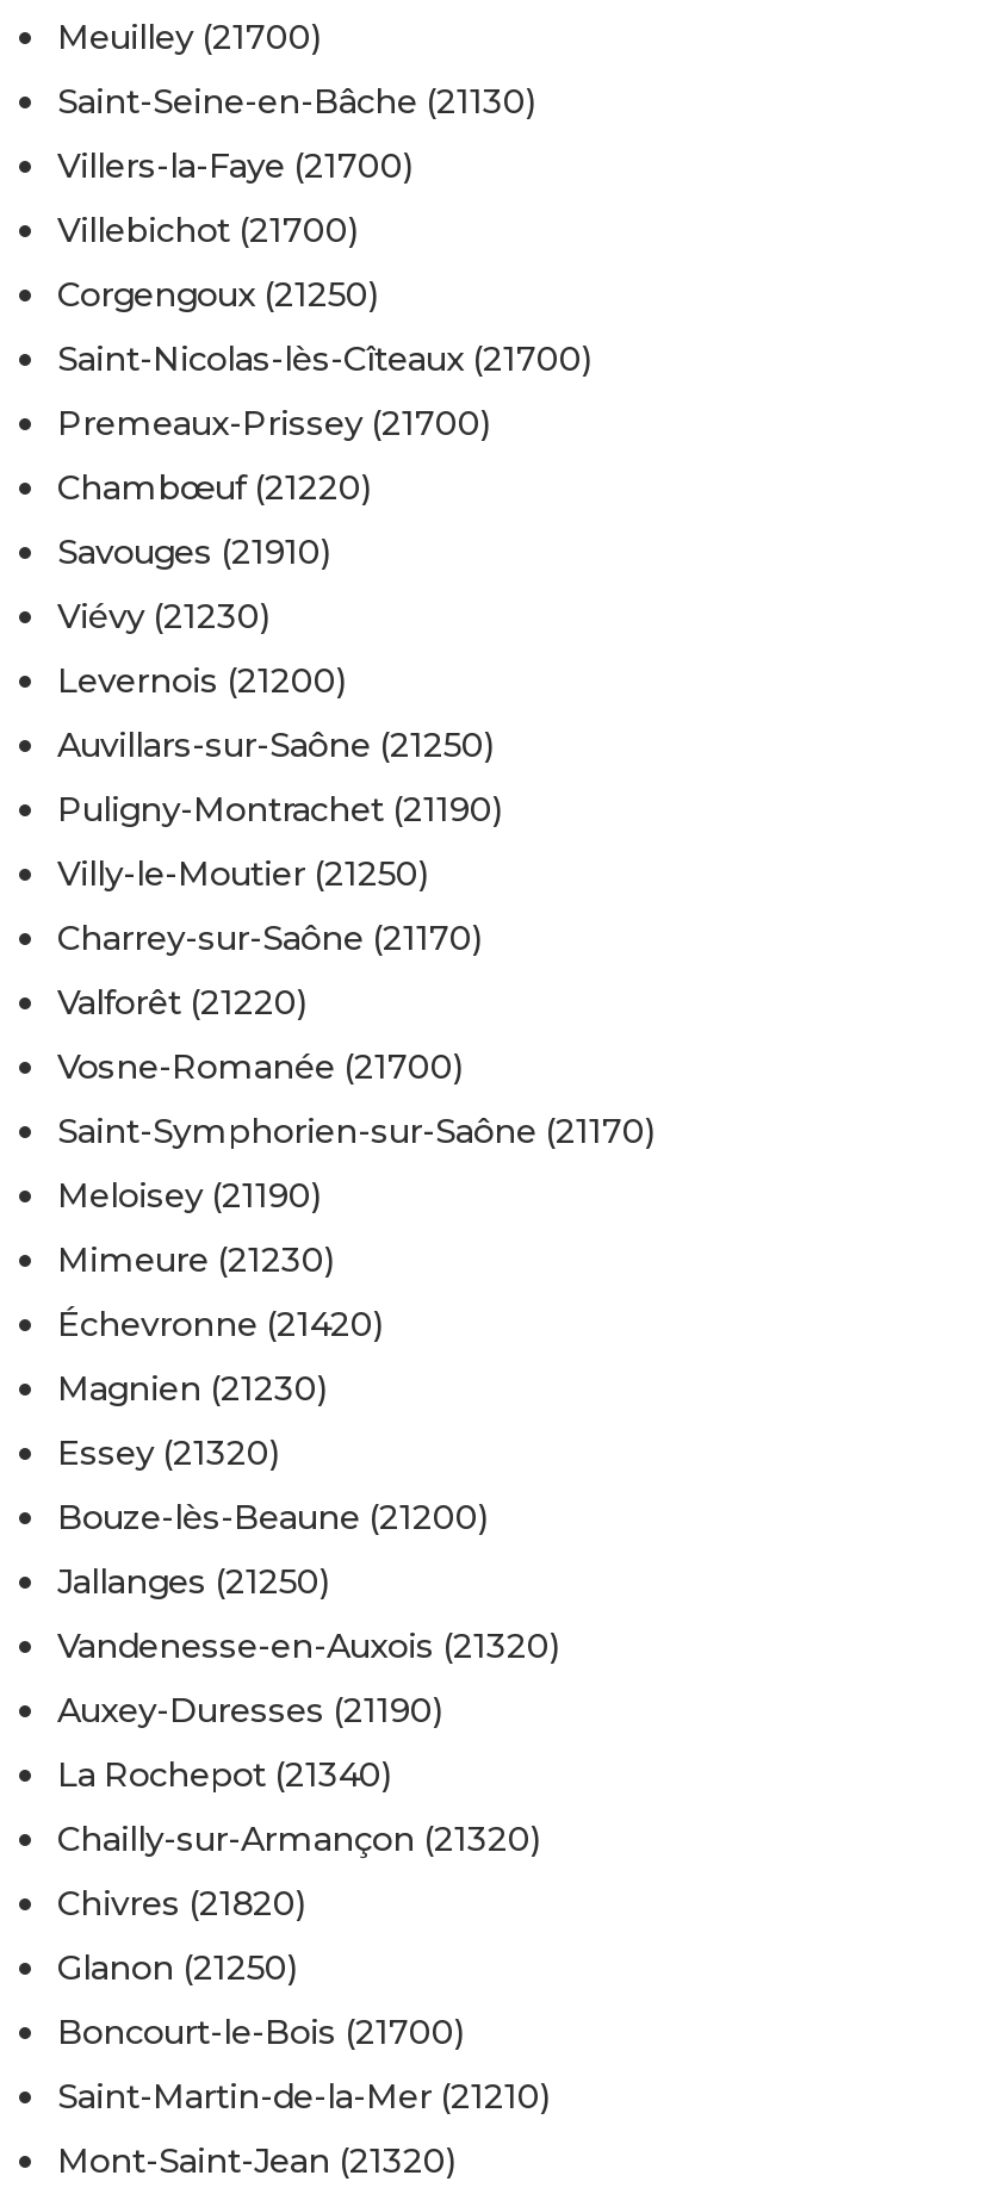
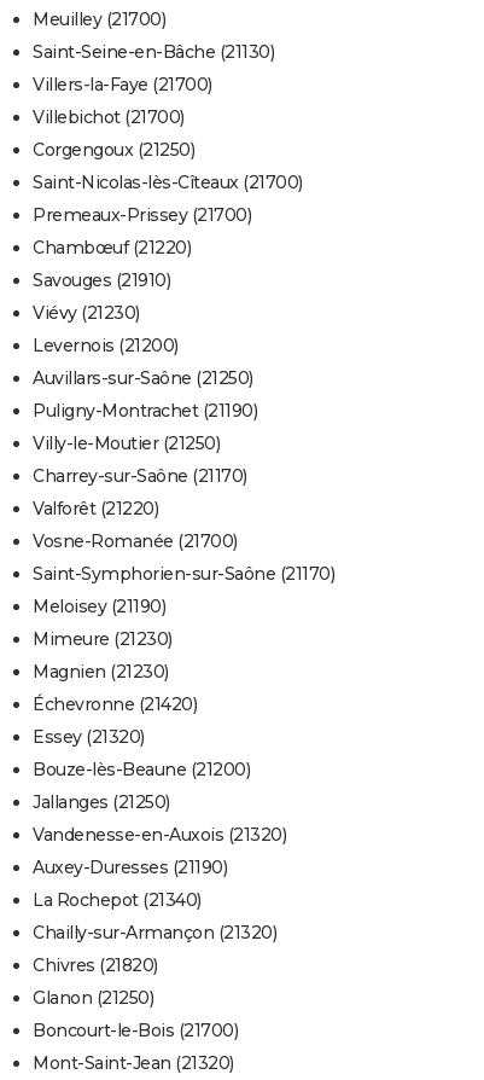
- Échevronne (21420)

+ Échevronne (21420)

- Saint-Martin-de-la-Mer (21210)
